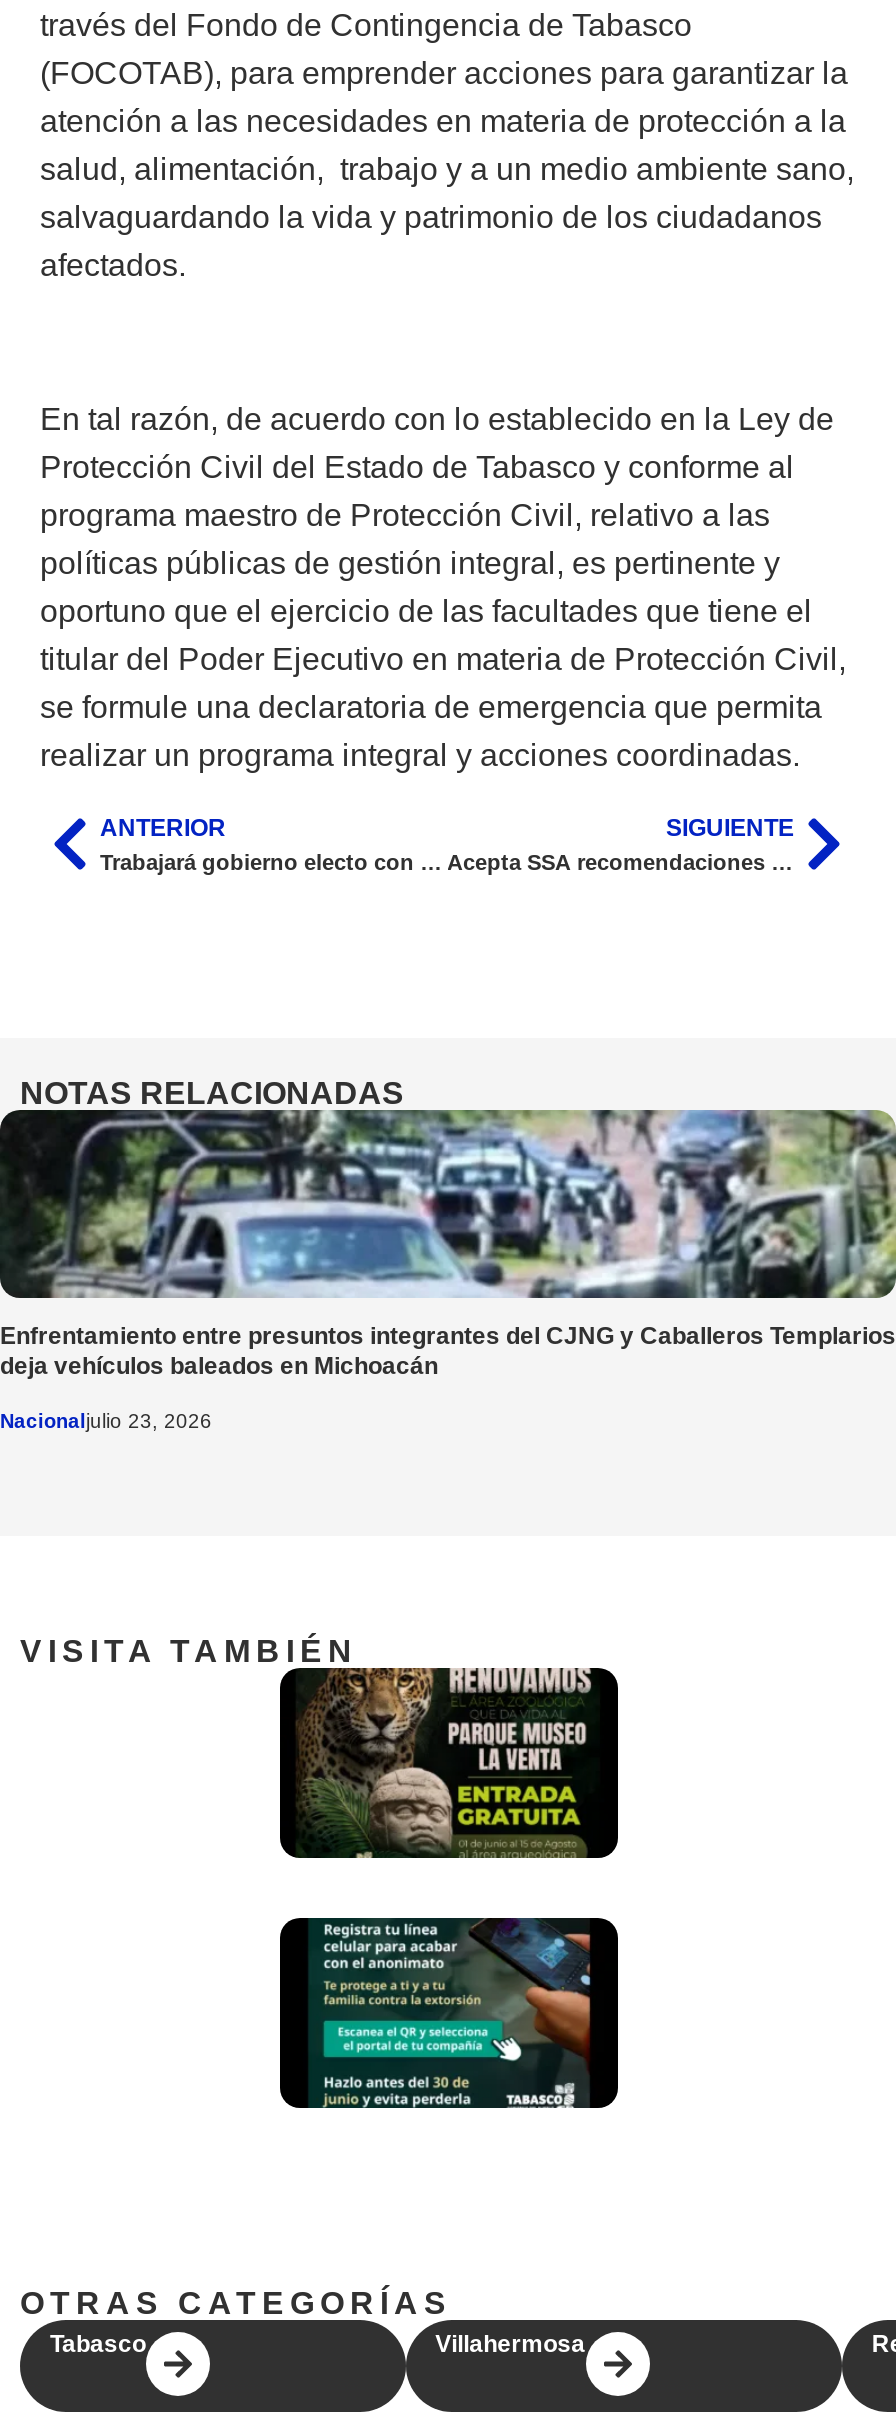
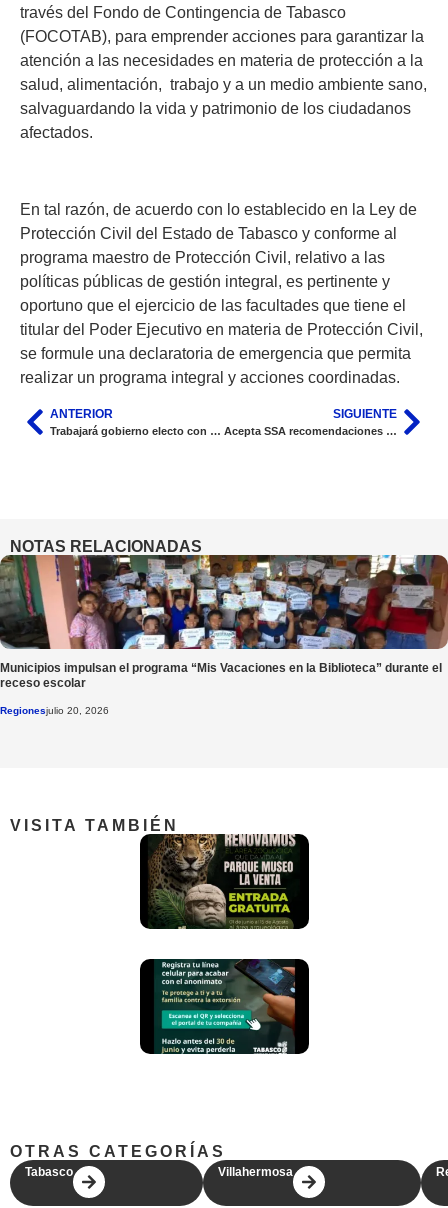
- [image]
- Enfrentamiento entre presuntos integrantes del CJNG y Caballeros Templarios
- deja vehículos baleados en Michoacán
+ [image]
+ Municipios impulsan el programa “Mis Vacaciones en la Biblioteca” durante el
+ receso escolar

- Nacionaljulio 23, 2026
+ Regionesjulio 20, 2026
